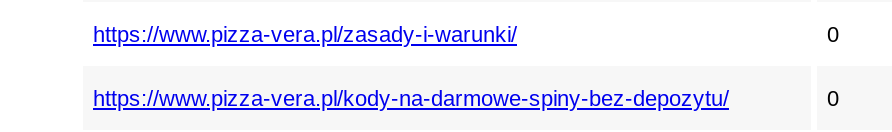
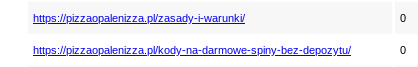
- https://www.pizza-vera.pl/zasady-i-warunki/
+ https://pizzaopalenizza.pl/zasady-i-warunki/

- https://www.pizza-vera.pl/kody-na-darmowe-spiny-bez-depozytu/
+ https://pizzaopalenizza.pl/kody-na-darmowe-spiny-bez-depozytu/
